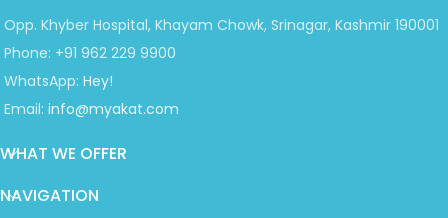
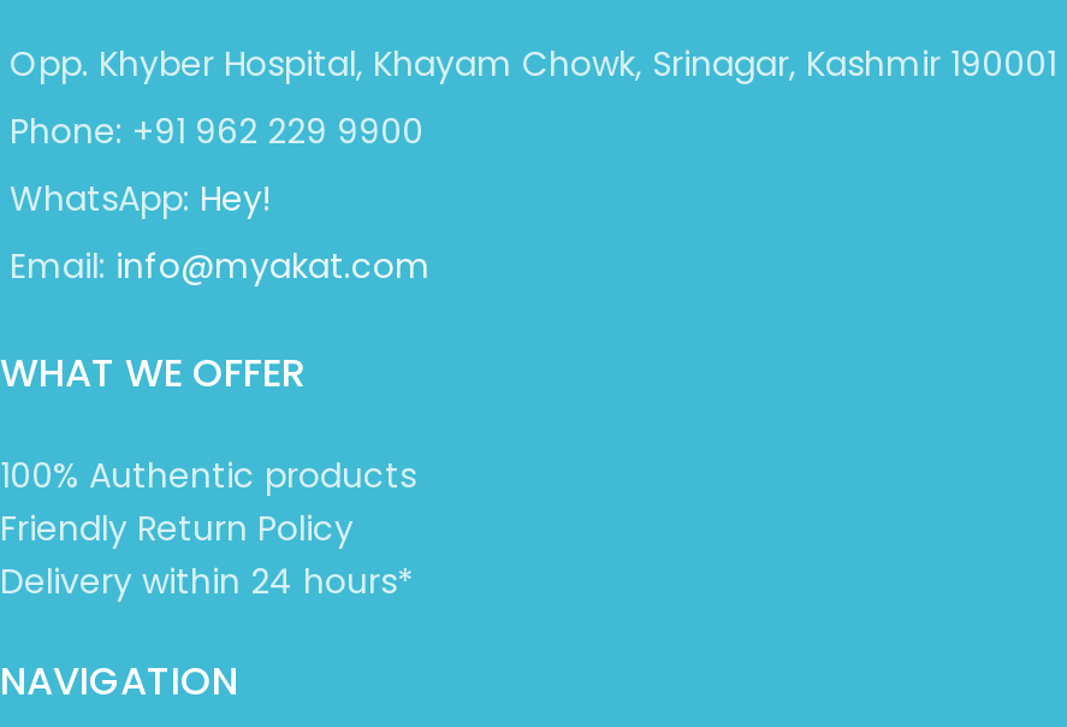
+ 100% Authentic products
+ Friendly Return Policy
+ Delivery within 24 hours*
